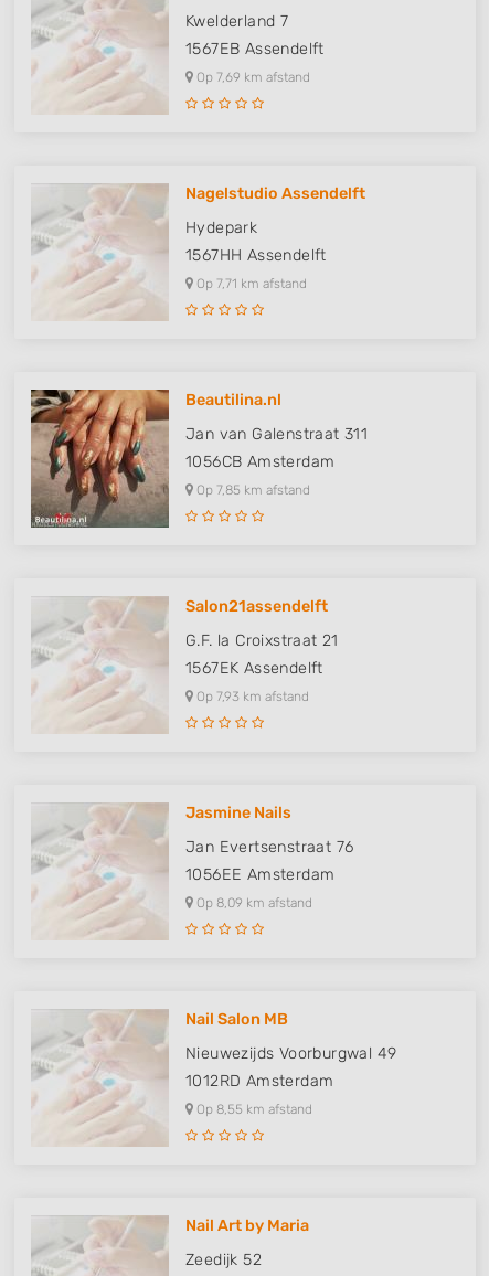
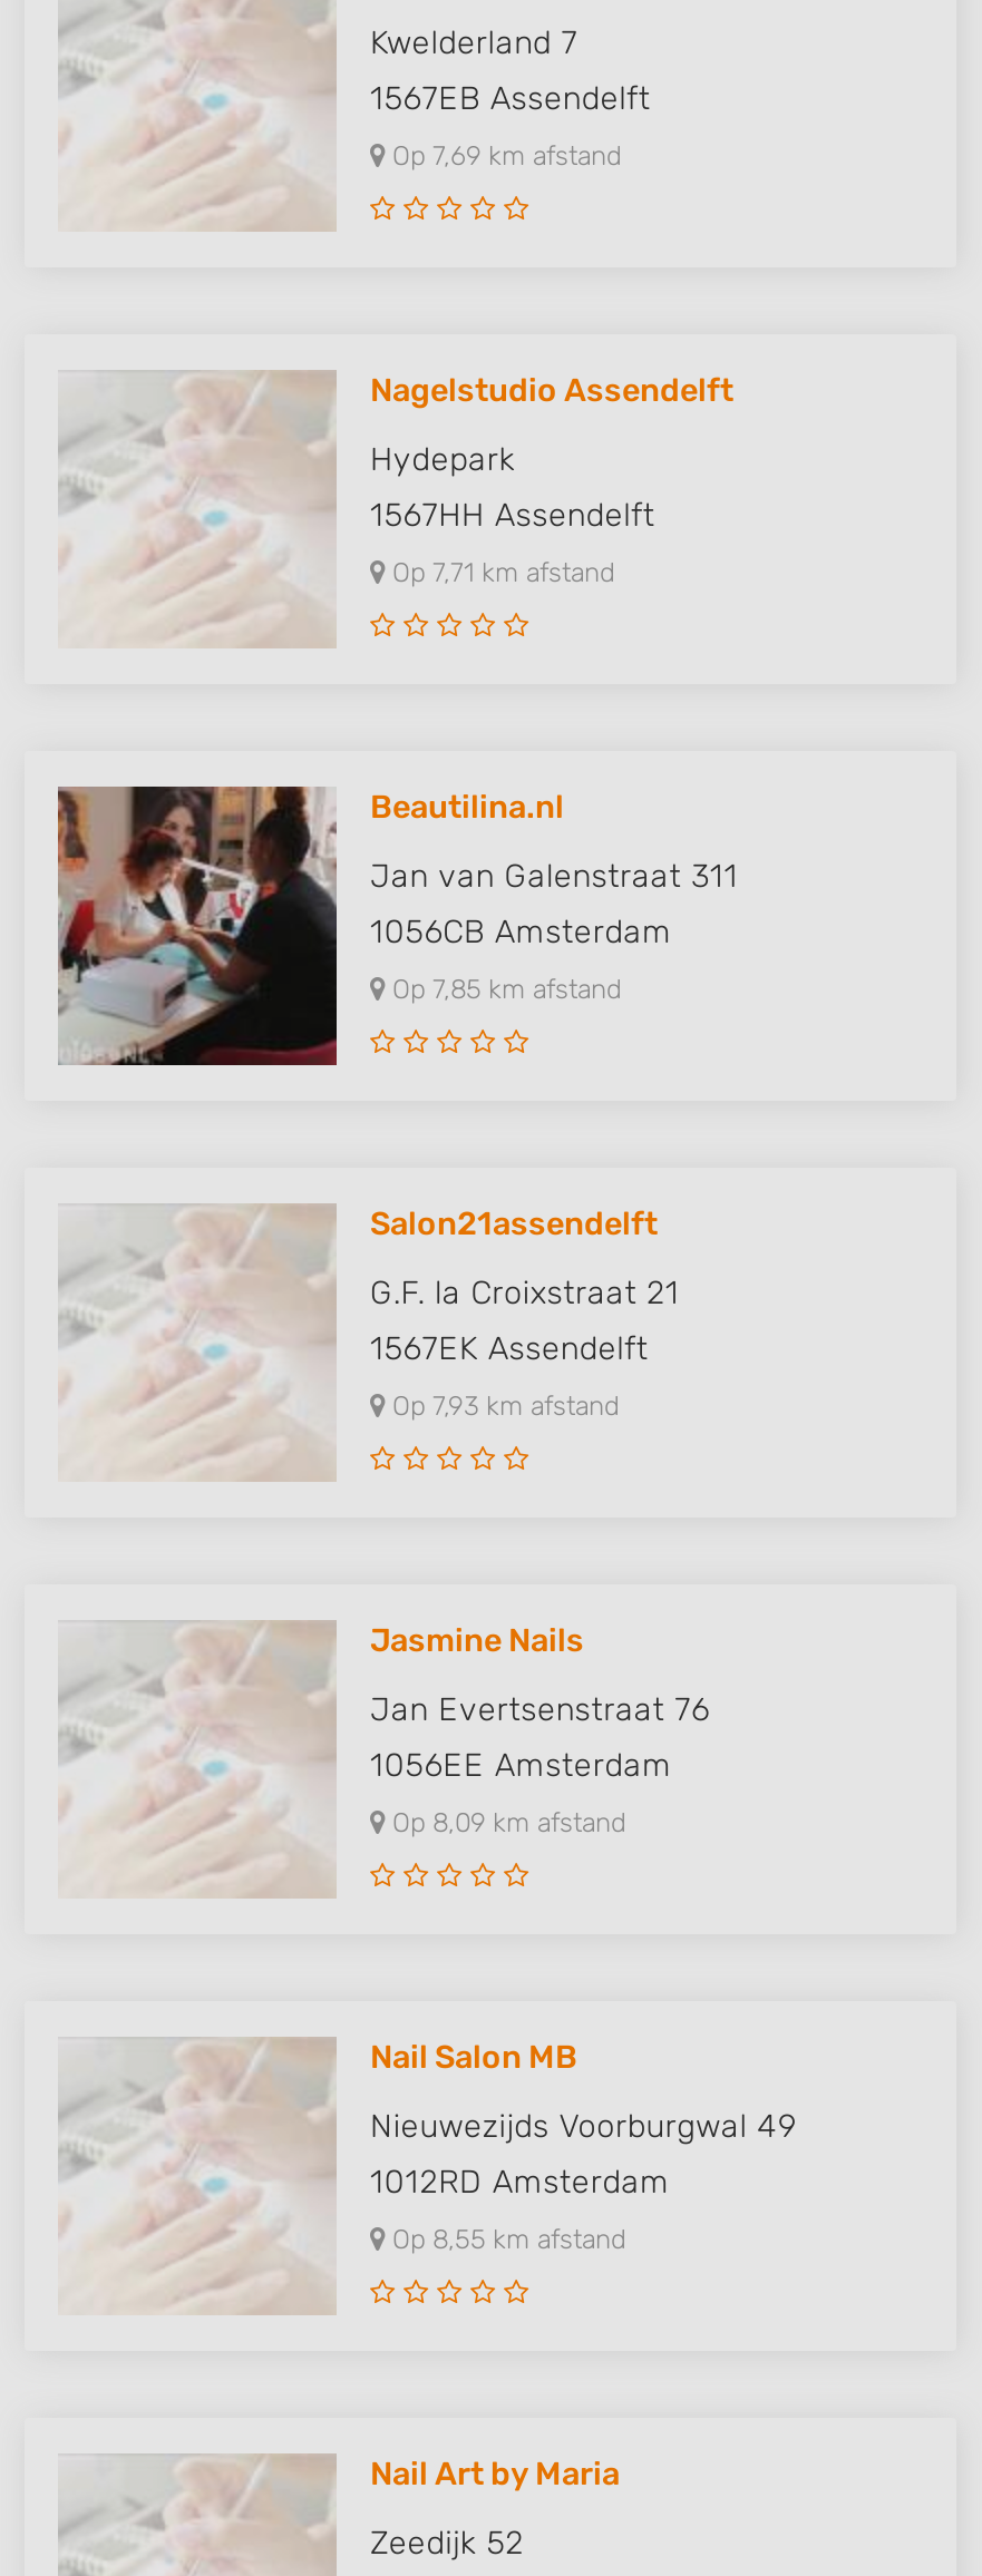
- [image]
+ [image]
